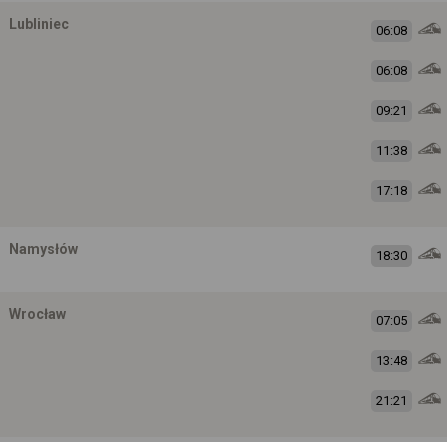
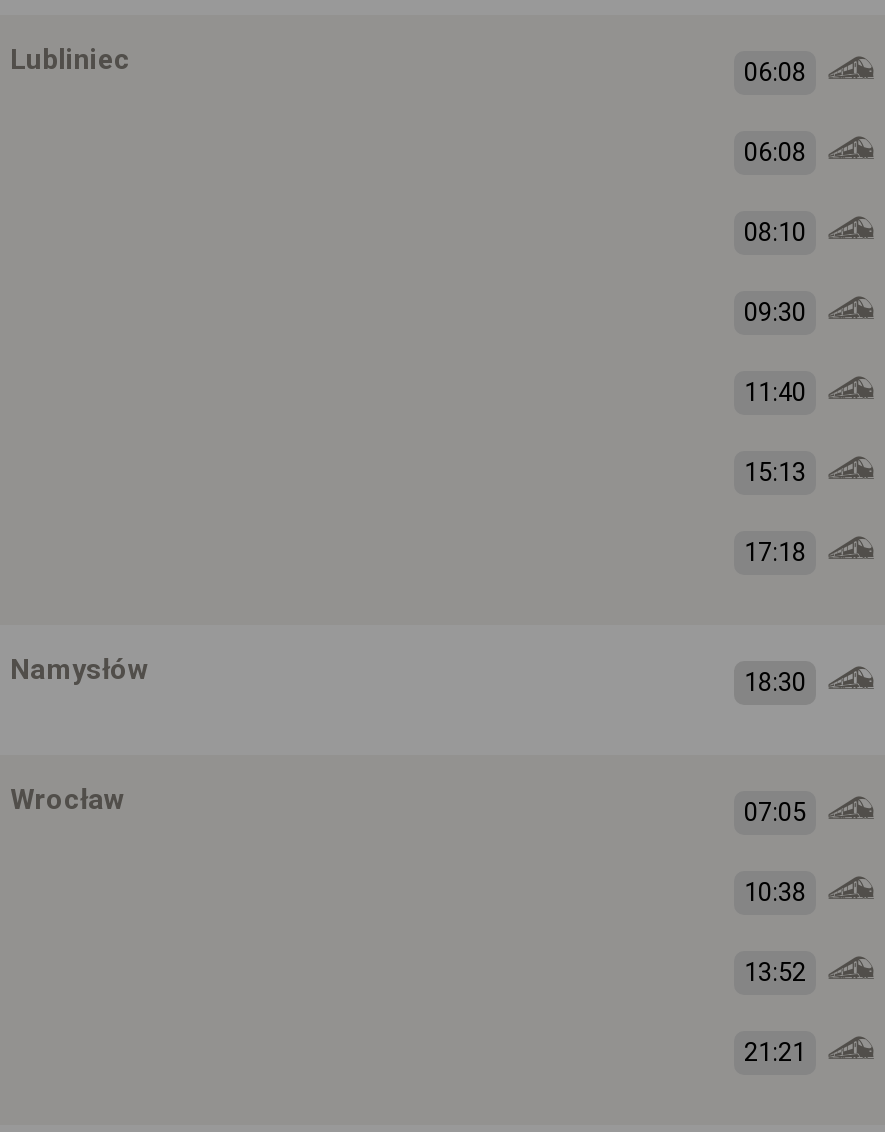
- 09:21
- 11:38
+ 08:10
+ 09:30
+ 11:40
+ 15:13

- 13:48
+ 10:38
+ 13:52
